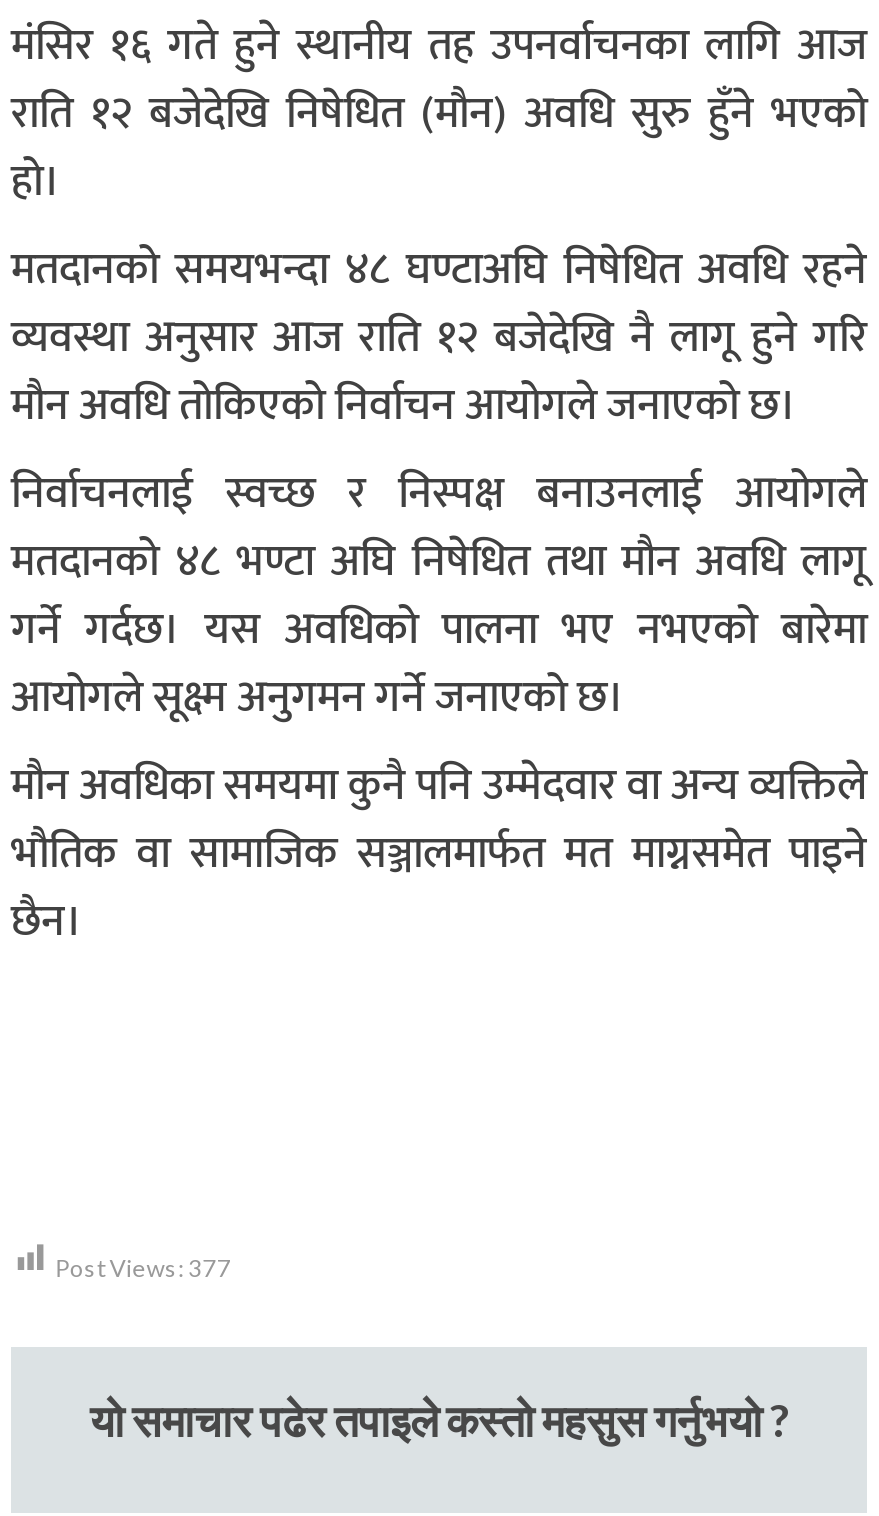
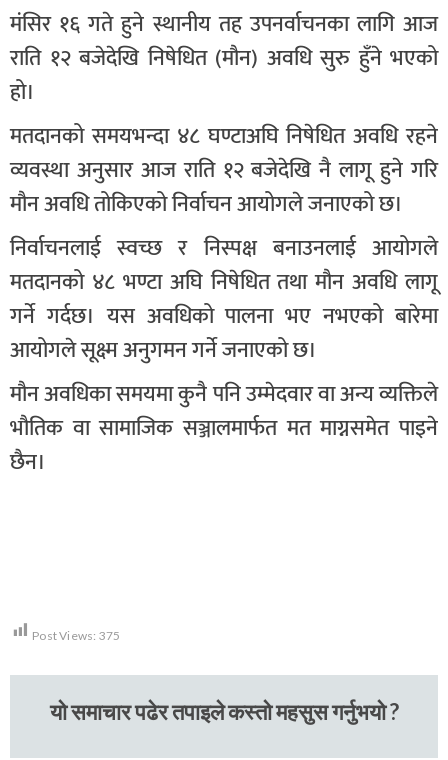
- Post Views: 377
+ Post Views: 375
